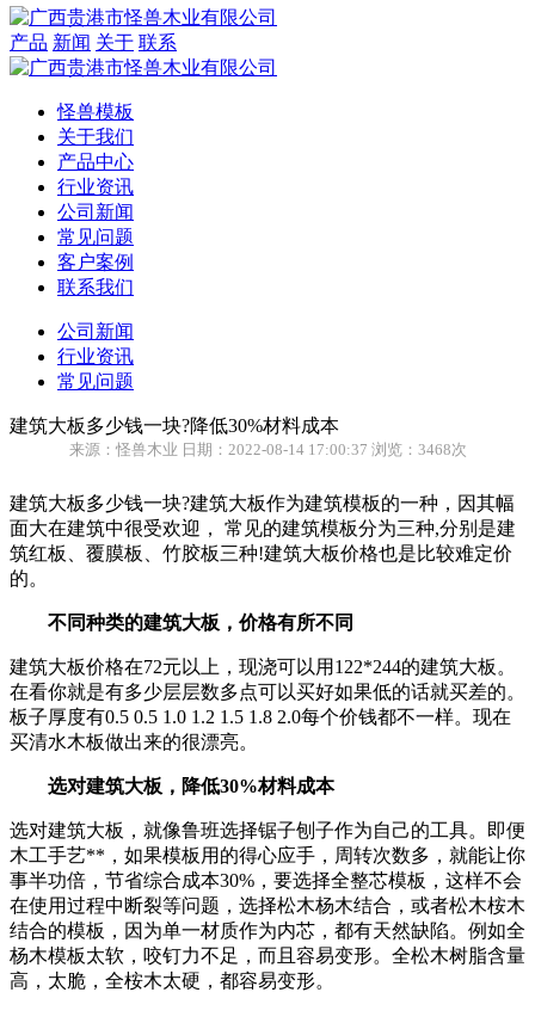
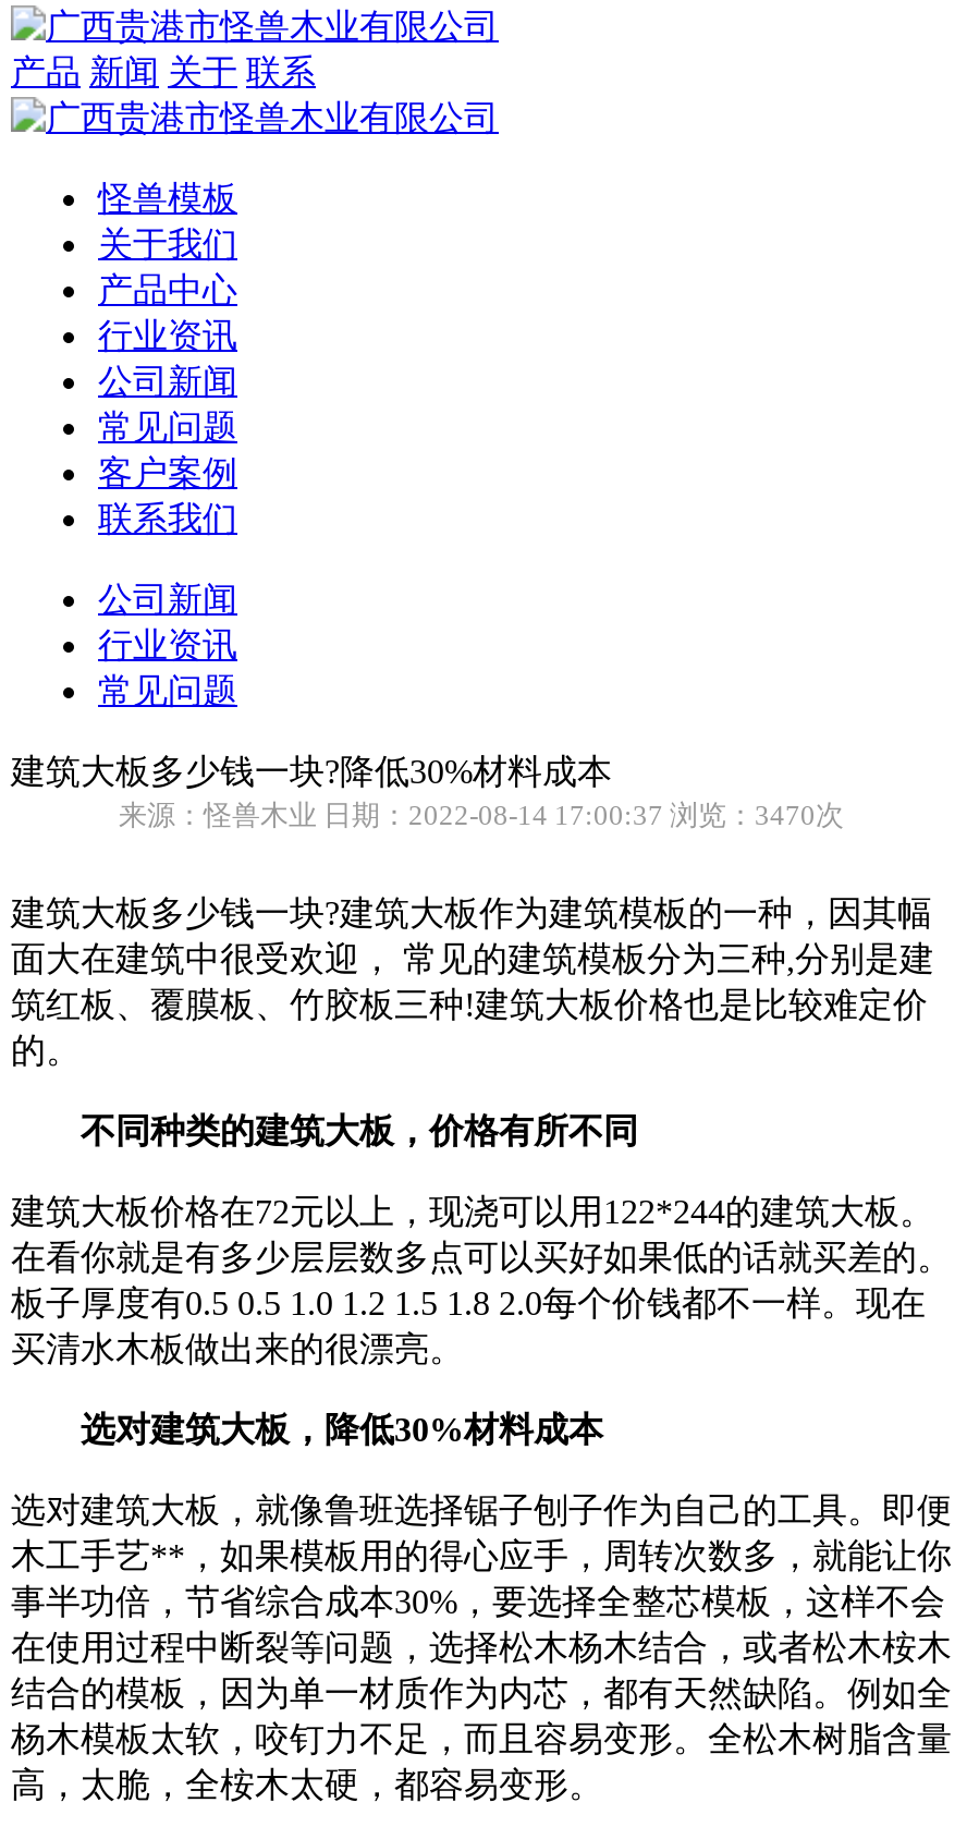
- 来源：怪兽木业 日期：2022-08-14 17:00:37 浏览：3468次
+ 来源：怪兽木业 日期：2022-08-14 17:00:37 浏览：3470次
